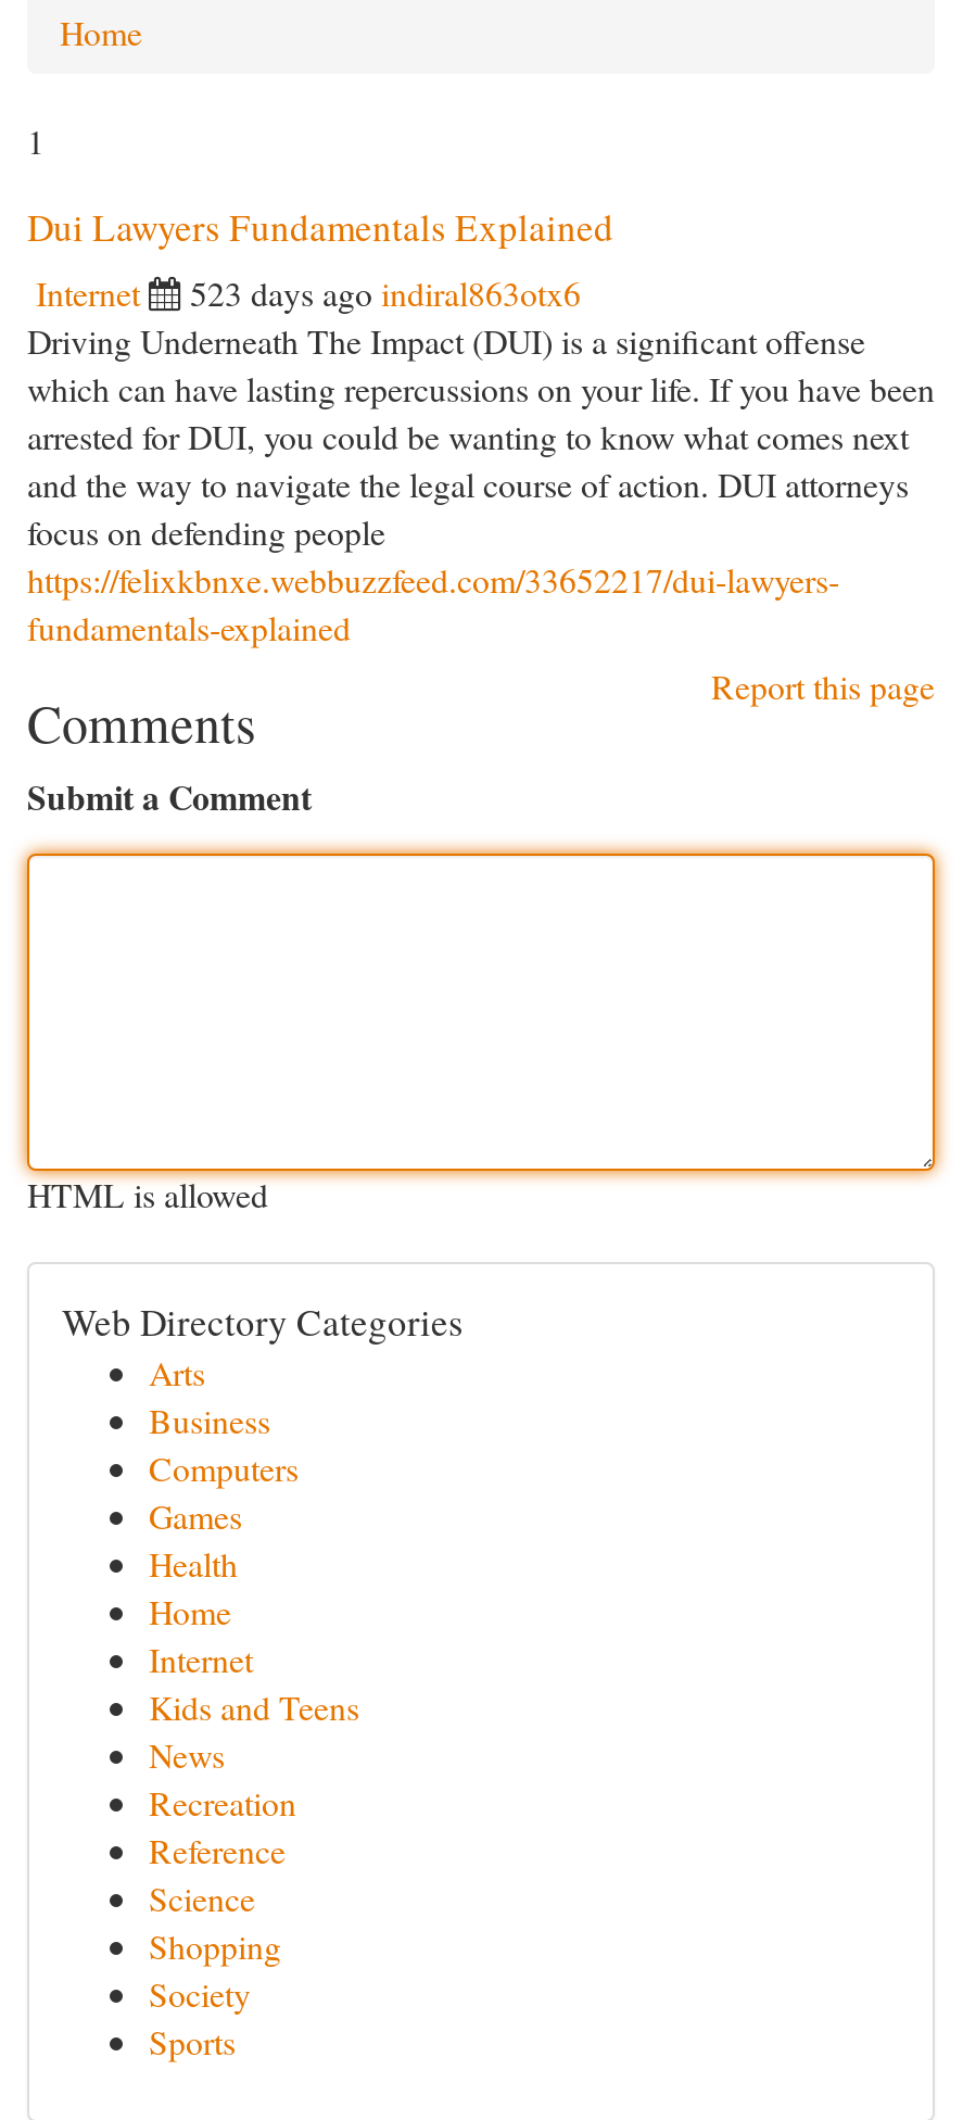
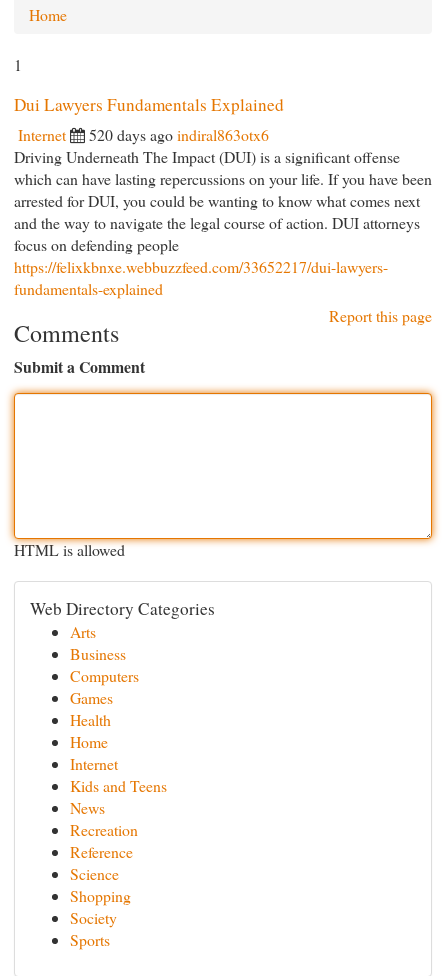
- 523 days ago indiral863otx6
+ 520 days ago indiral863otx6
